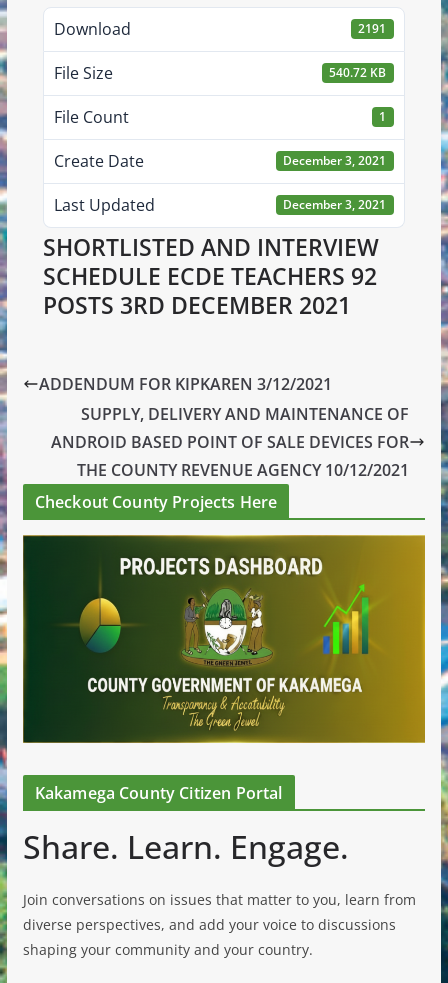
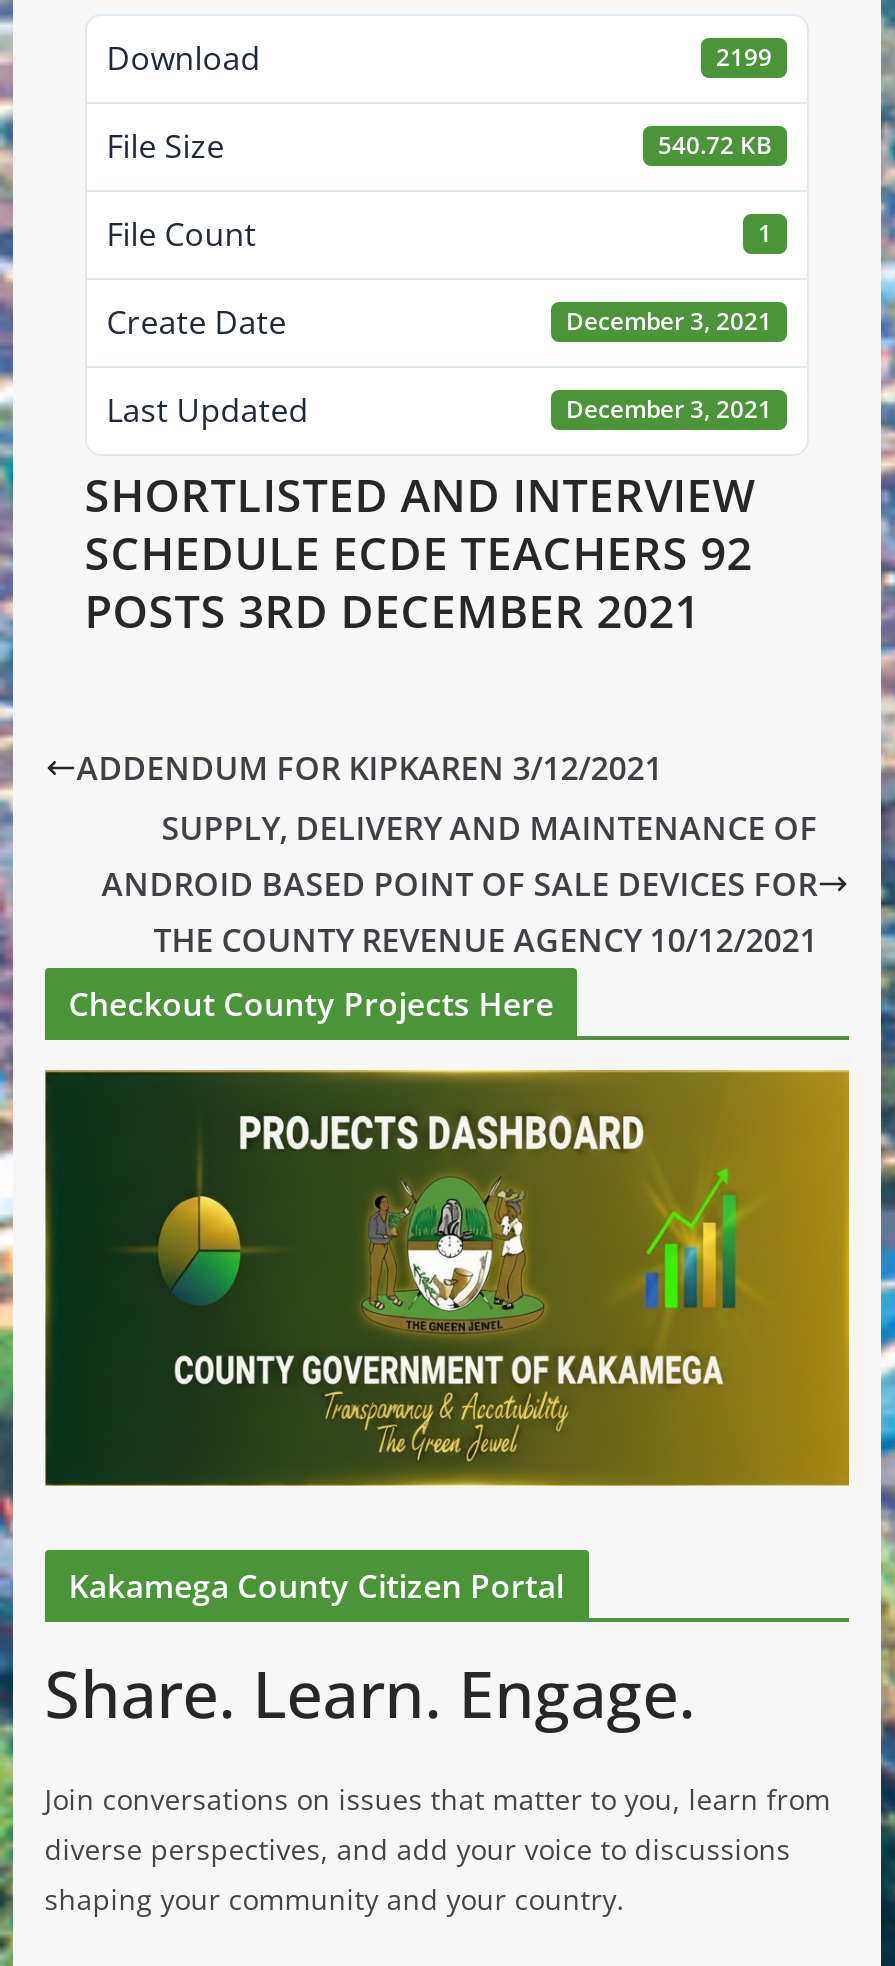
- 2191
+ 2199
